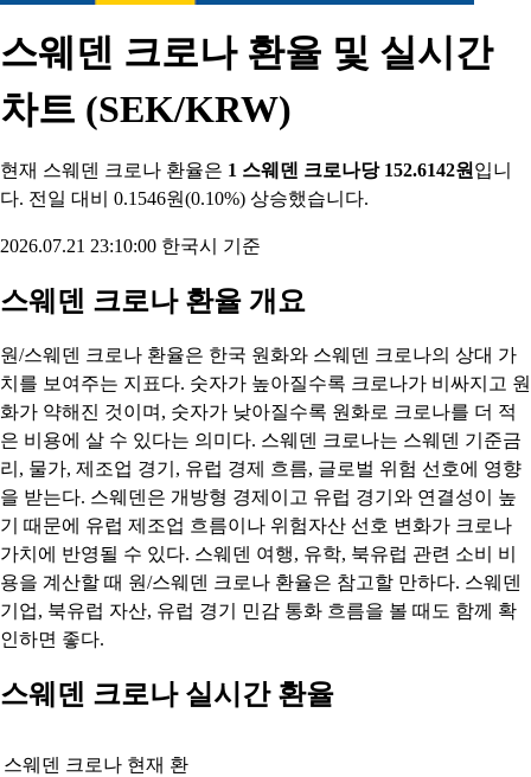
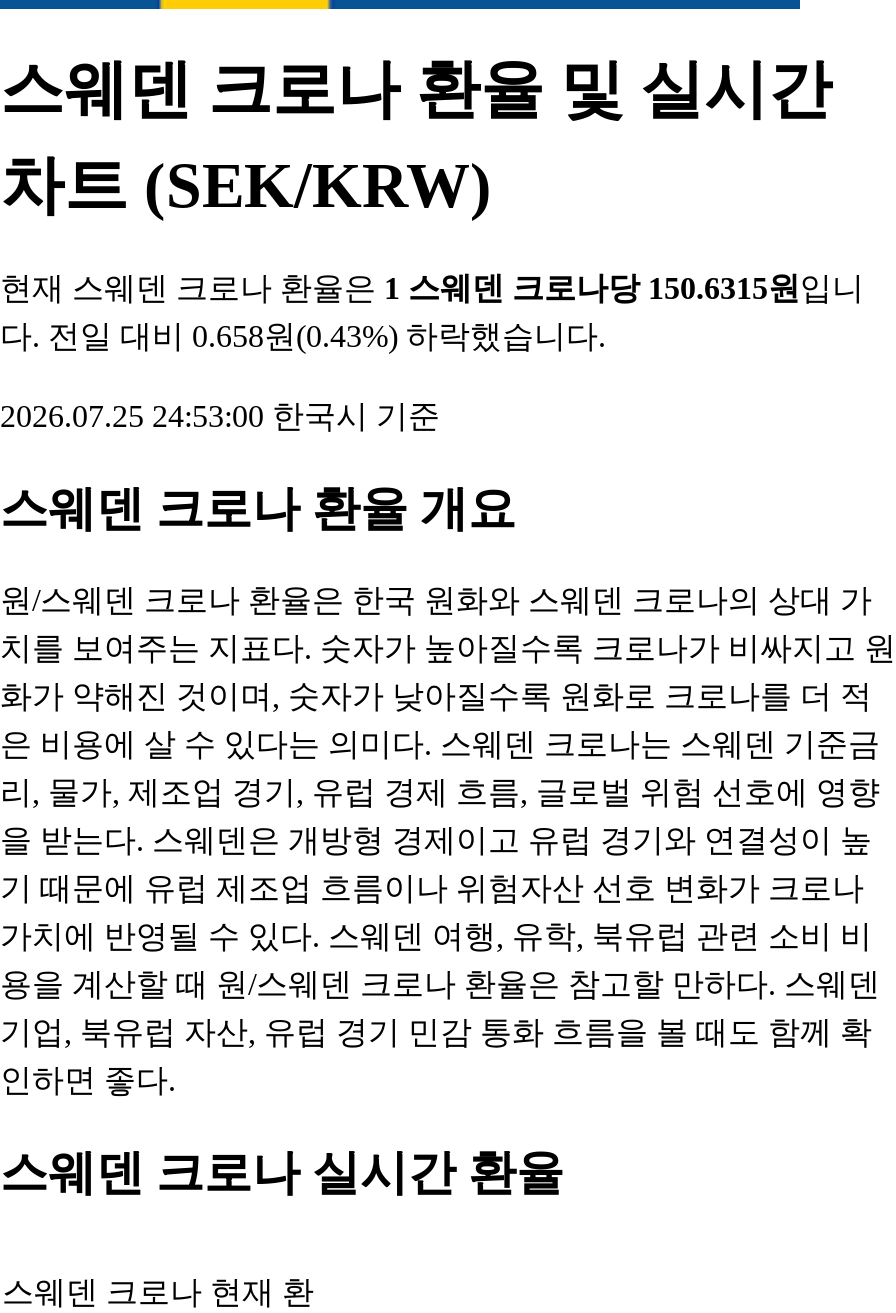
- 현재 스웨덴 크로나 환율은 1 스웨덴 크로나당 152.6142원 입니
+ 현재 스웨덴 크로나 환율은 1 스웨덴 크로나당 150.6315원 입니

- 다. 전일 대비 0.1546원(0.10%) 상승했습니다.
+ 다. 전일 대비 0.658원(0.43%) 하락했습니다.

- 2026.07.21 23:10:00 한국시 기준
+ 2026.07.25 24:53:00 한국시 기준
